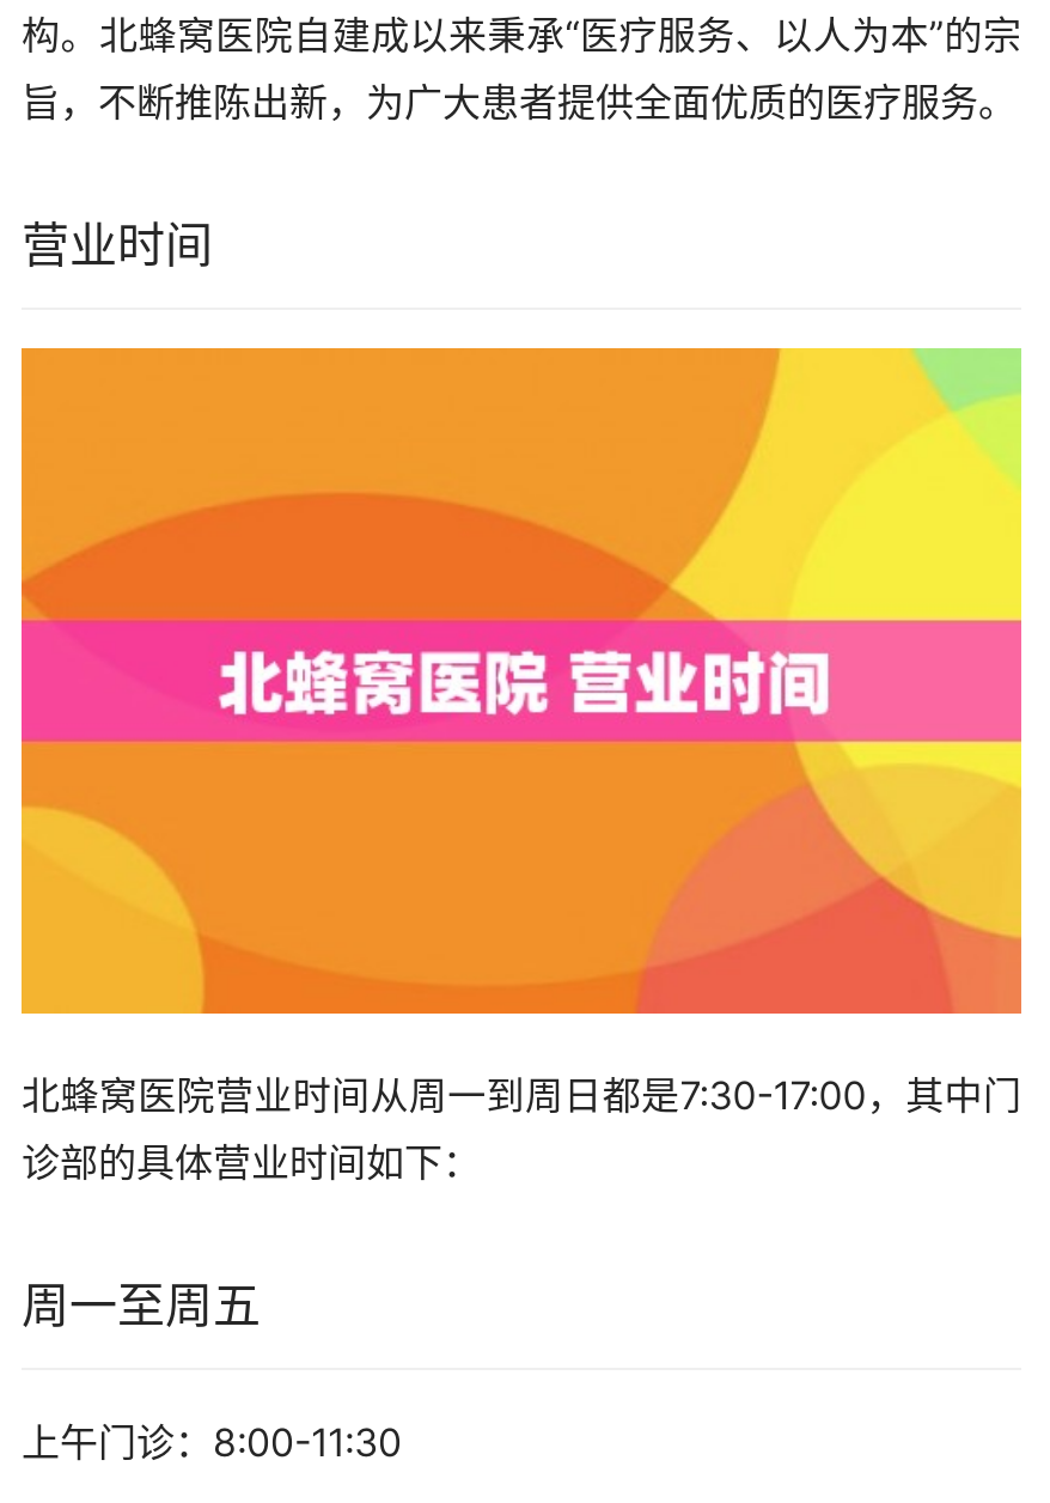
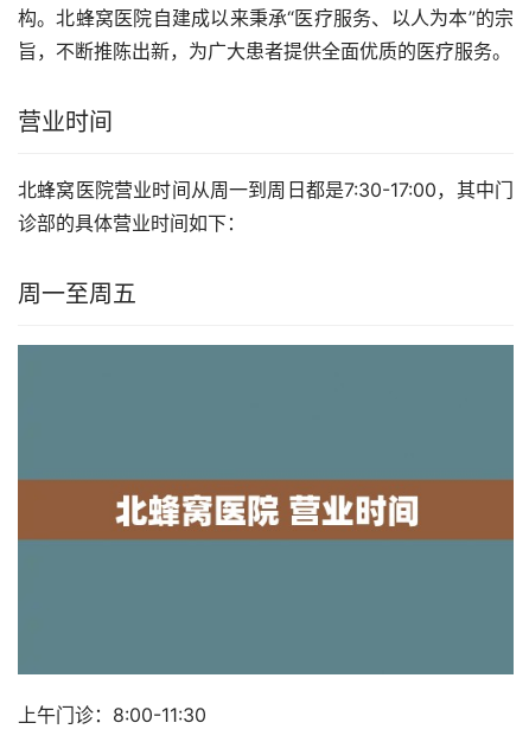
- [image]
+ [image]

moved up: 北蜂窝医院营业时间从周一到周日都是7:30-17:00，其中门 | 诊部的具体营业时间如下： | 周一至周五
